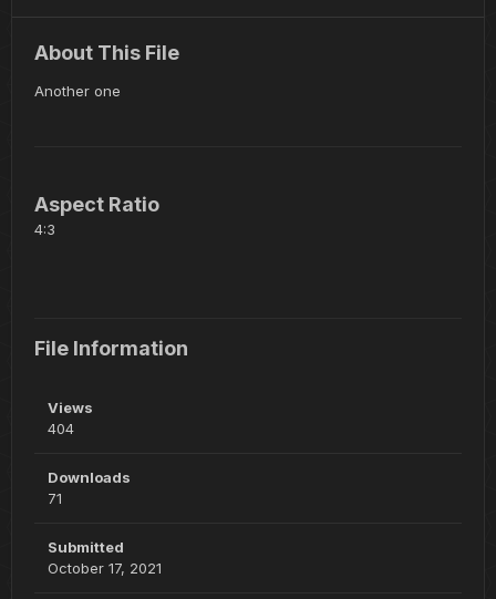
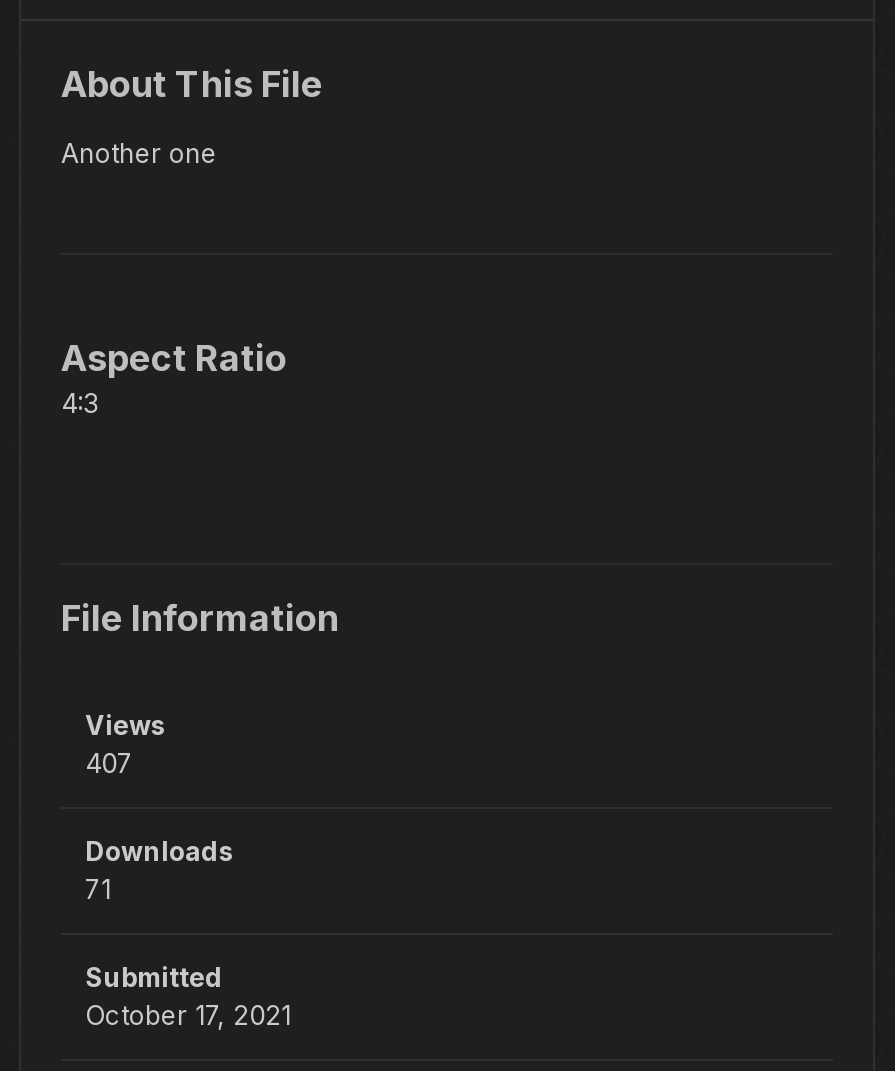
- 404
+ 407
